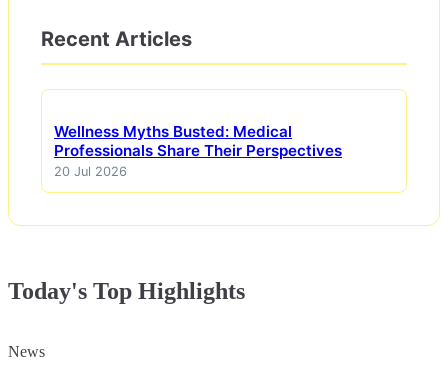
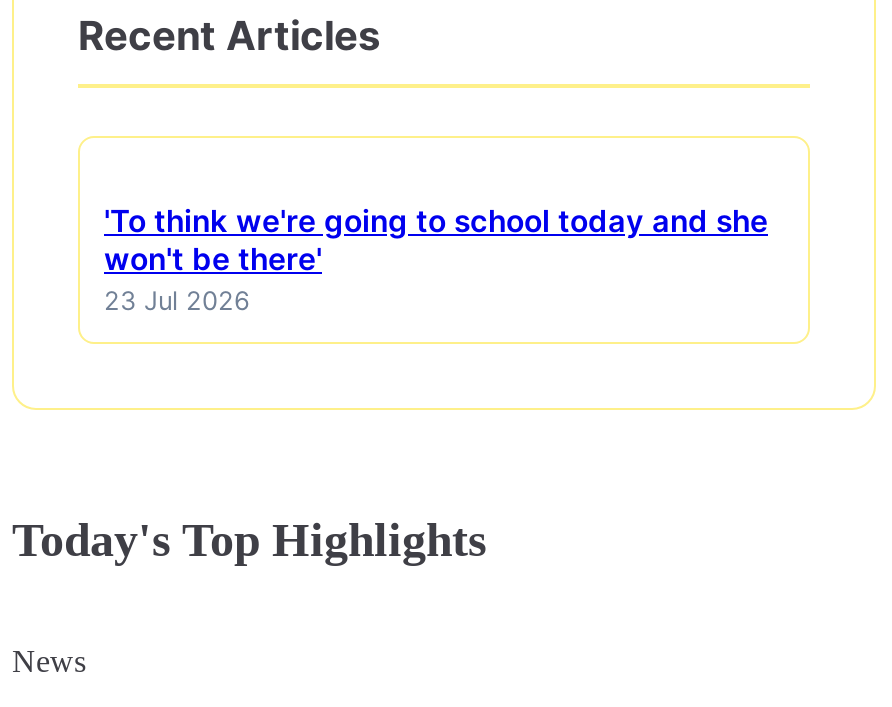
- Wellness Myths Busted: Medical
- Professionals Share Their Perspectives
- 20 Jul 2026
+ 'To think we're going to school today and she
+ won't be there'
+ 23 Jul 2026
